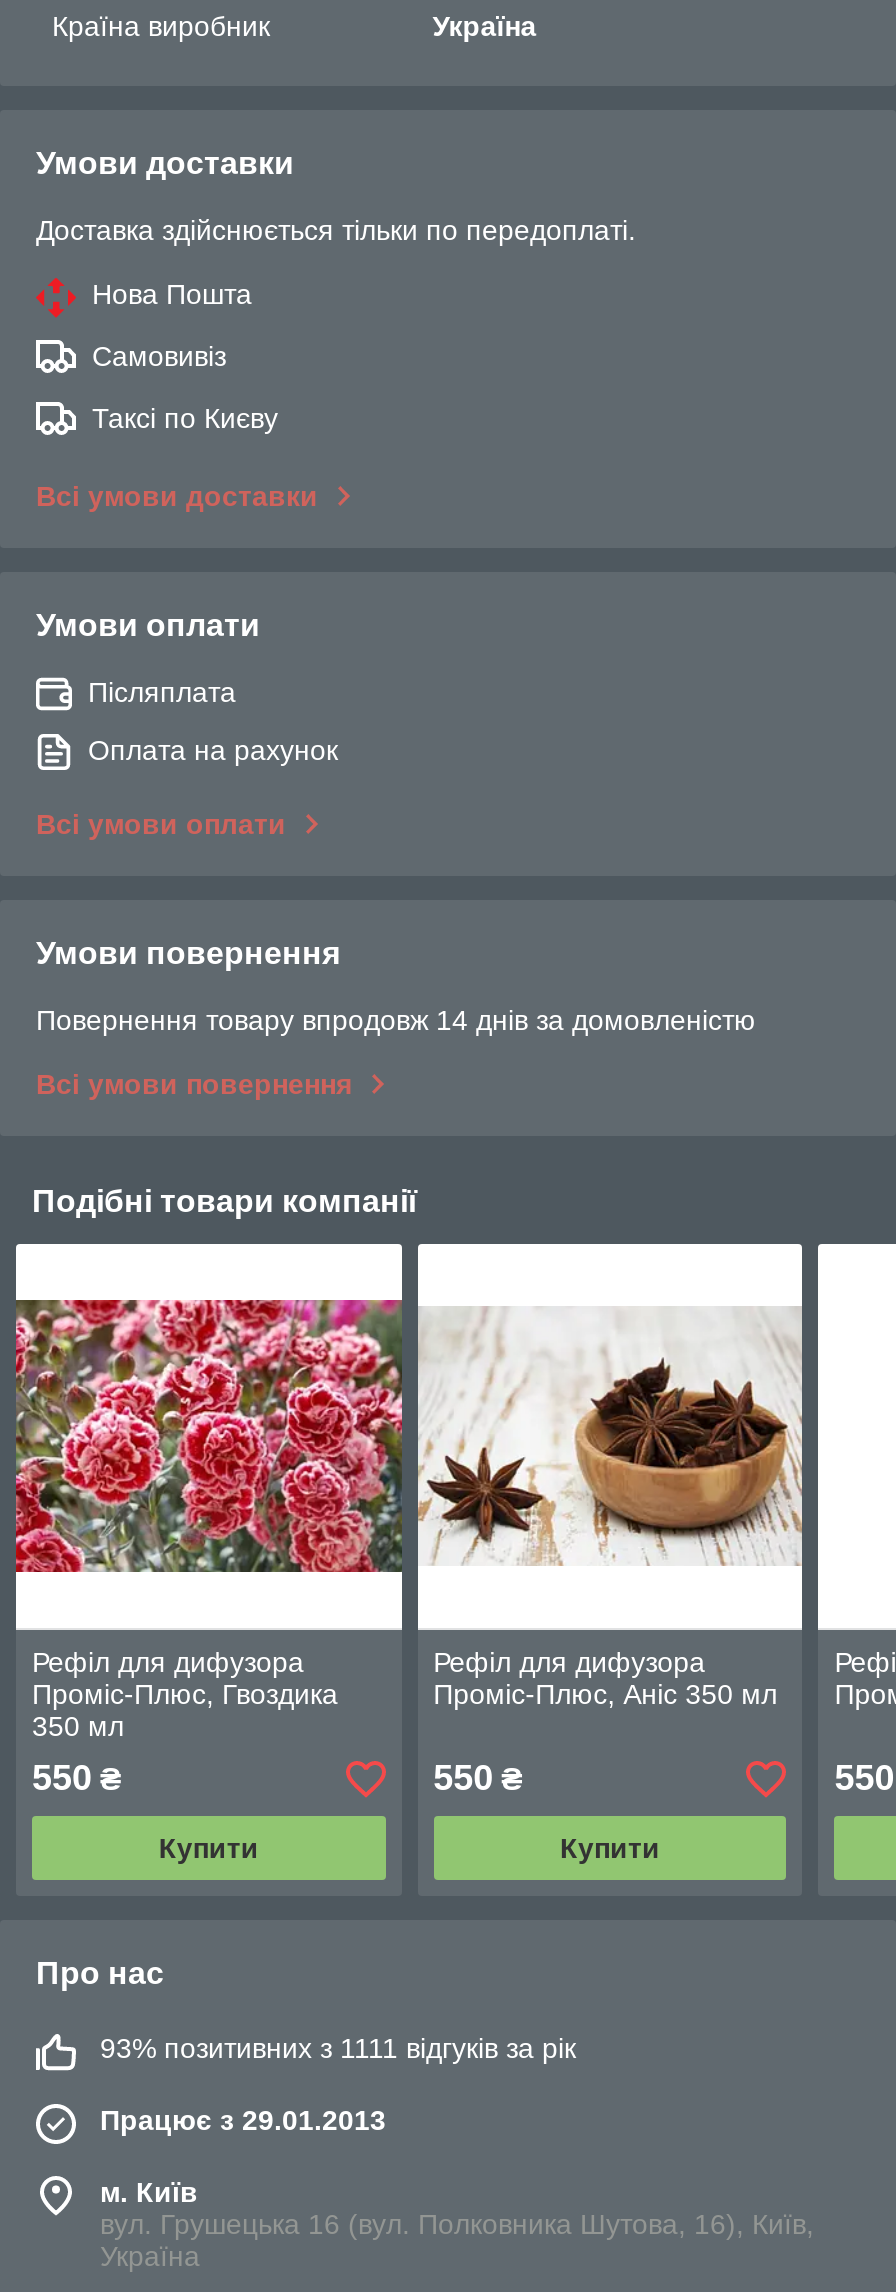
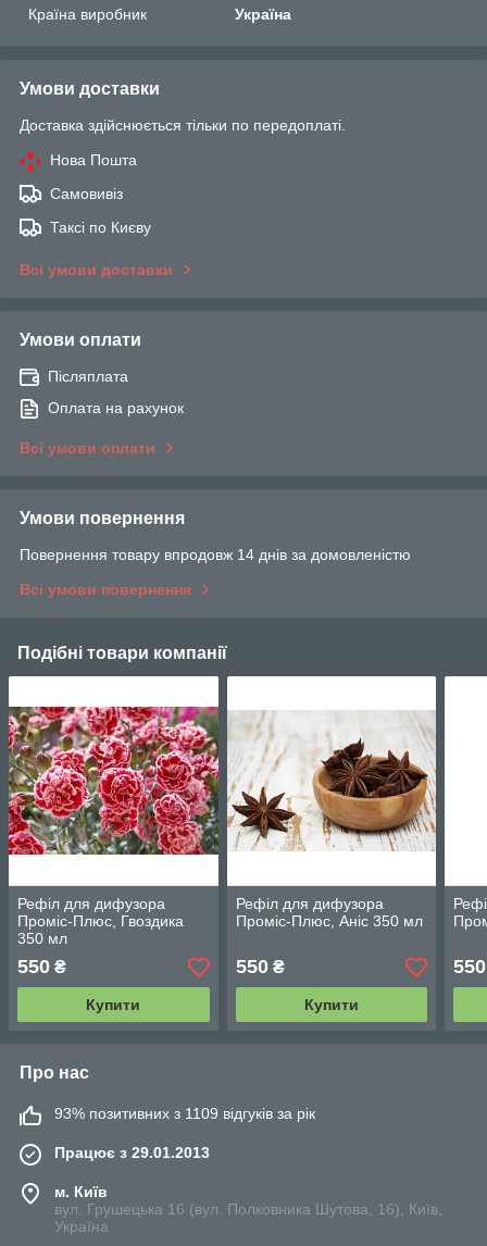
- 93% позитивних з 1111 відгуків за рік
+ 93% позитивних з 1109 відгуків за рік
